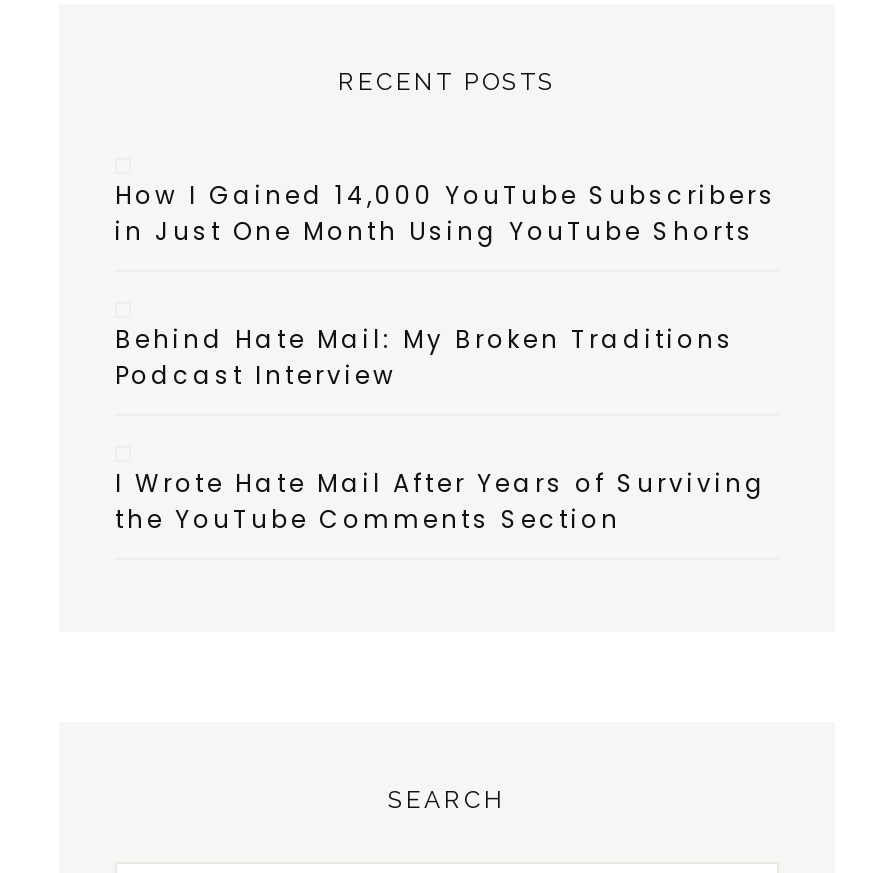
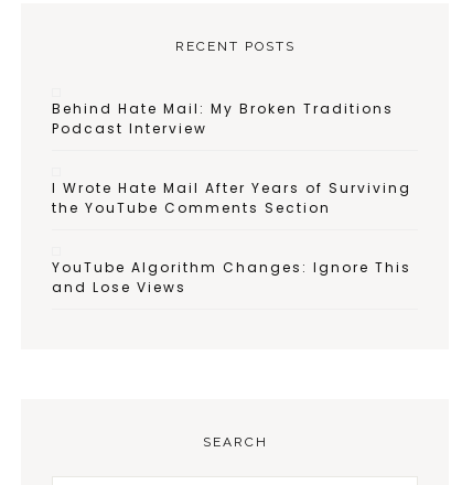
- How I Gained 14,000 YouTube Subscribers
- in Just One Month Using YouTube Shorts

moved up: Behind Hate Mail: My Broken Traditions | Podcast Interview | I Wrote Hate Mail After Years of Surviving | the YouTube Comments Section

+ YouTube Algorithm Changes: Ignore This
+ and Lose Views
